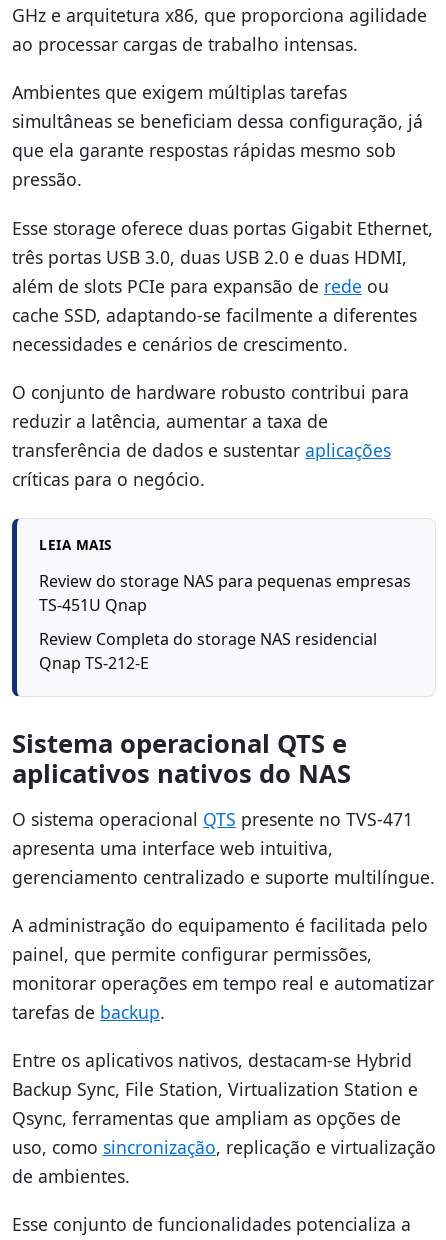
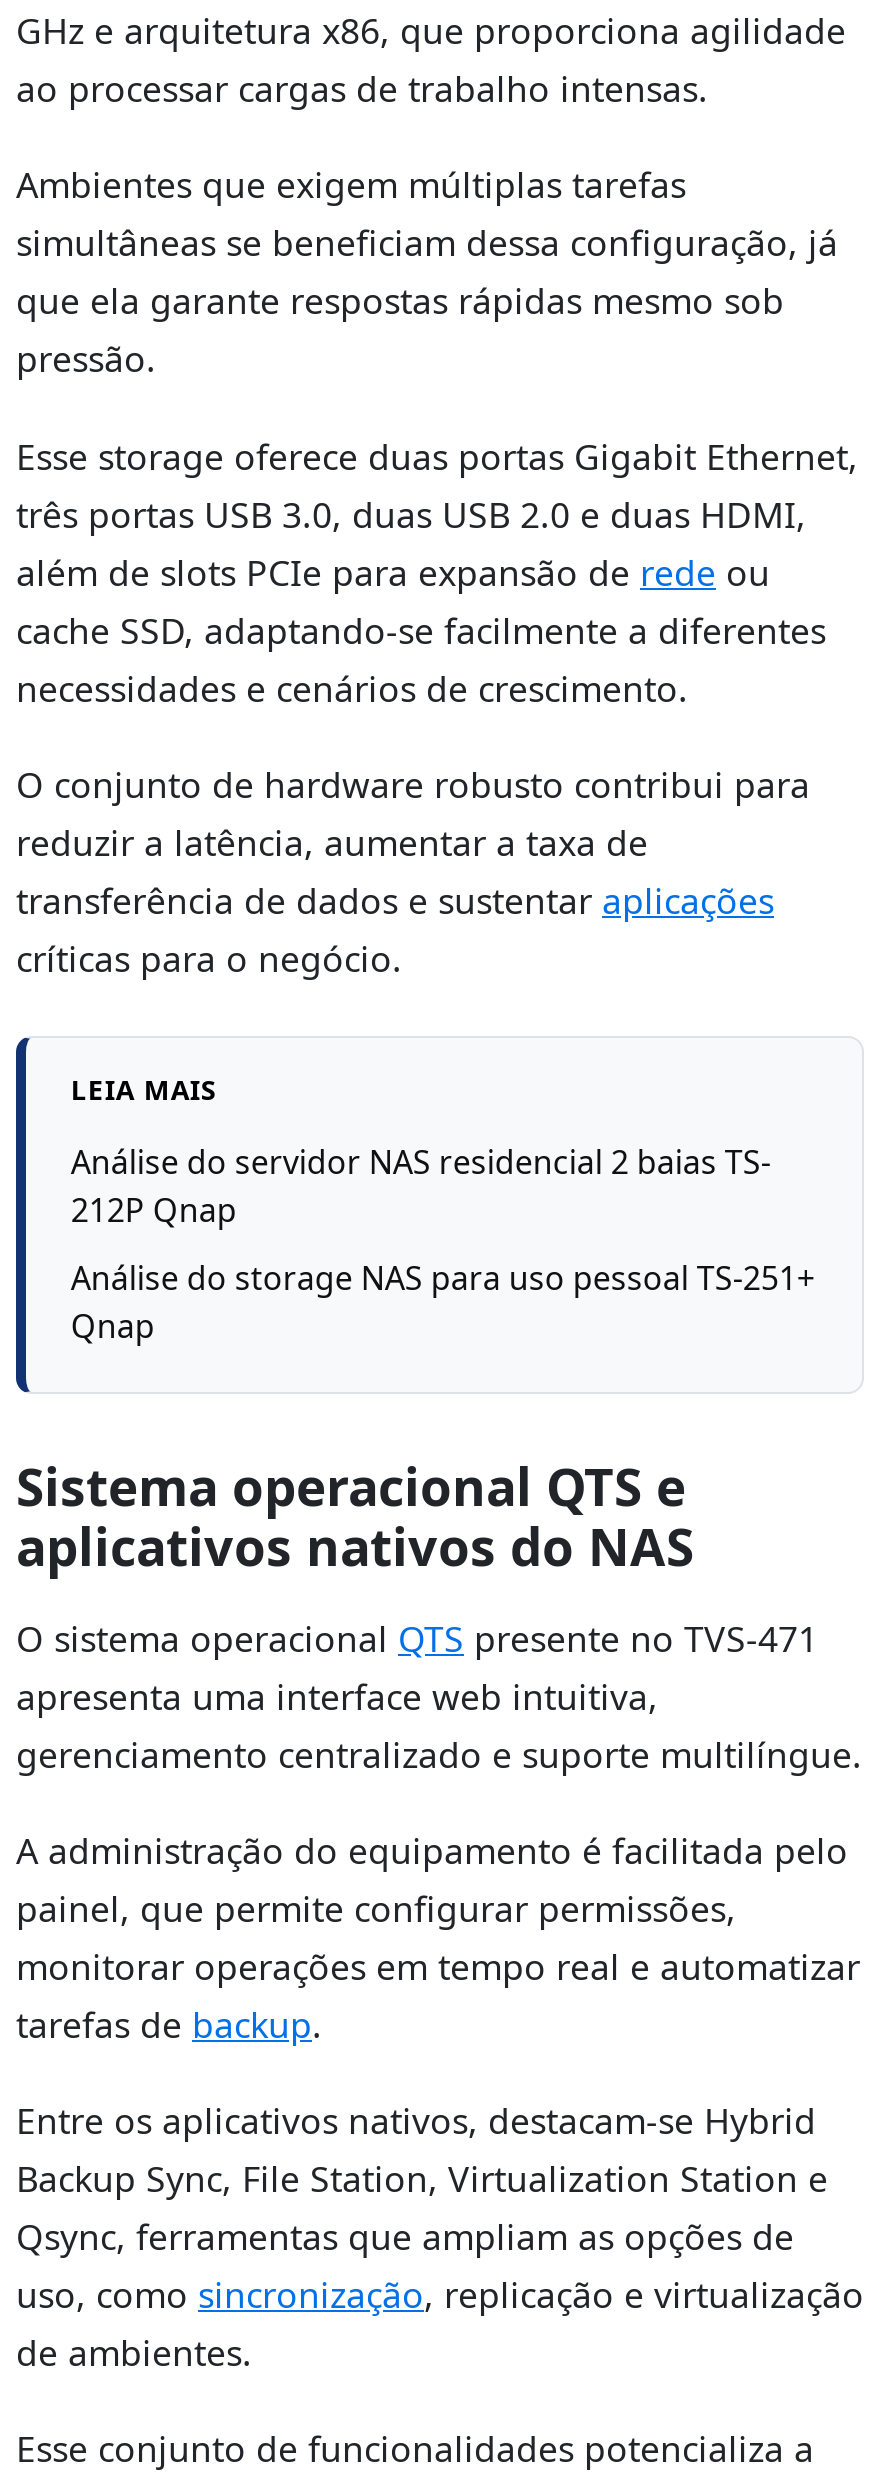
- Review do storage NAS para pequenas empresas
- TS-451U Qnap
+ Análise do servidor NAS residencial 2 baias TS-
+ 212P Qnap

- Review Completa do storage NAS residencial
- Qnap TS-212-E
+ Análise do storage NAS para uso pessoal TS-251+
+ Qnap
